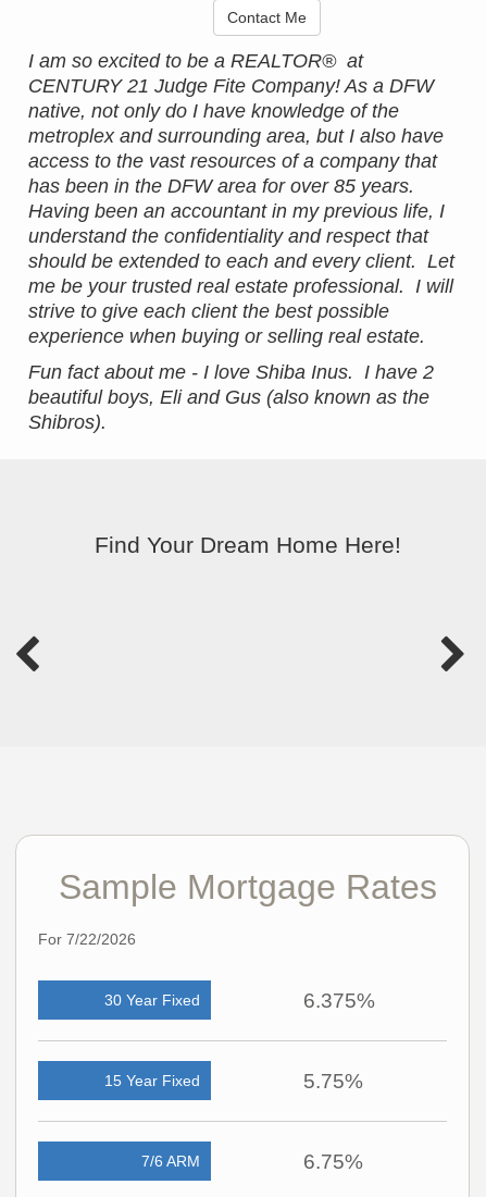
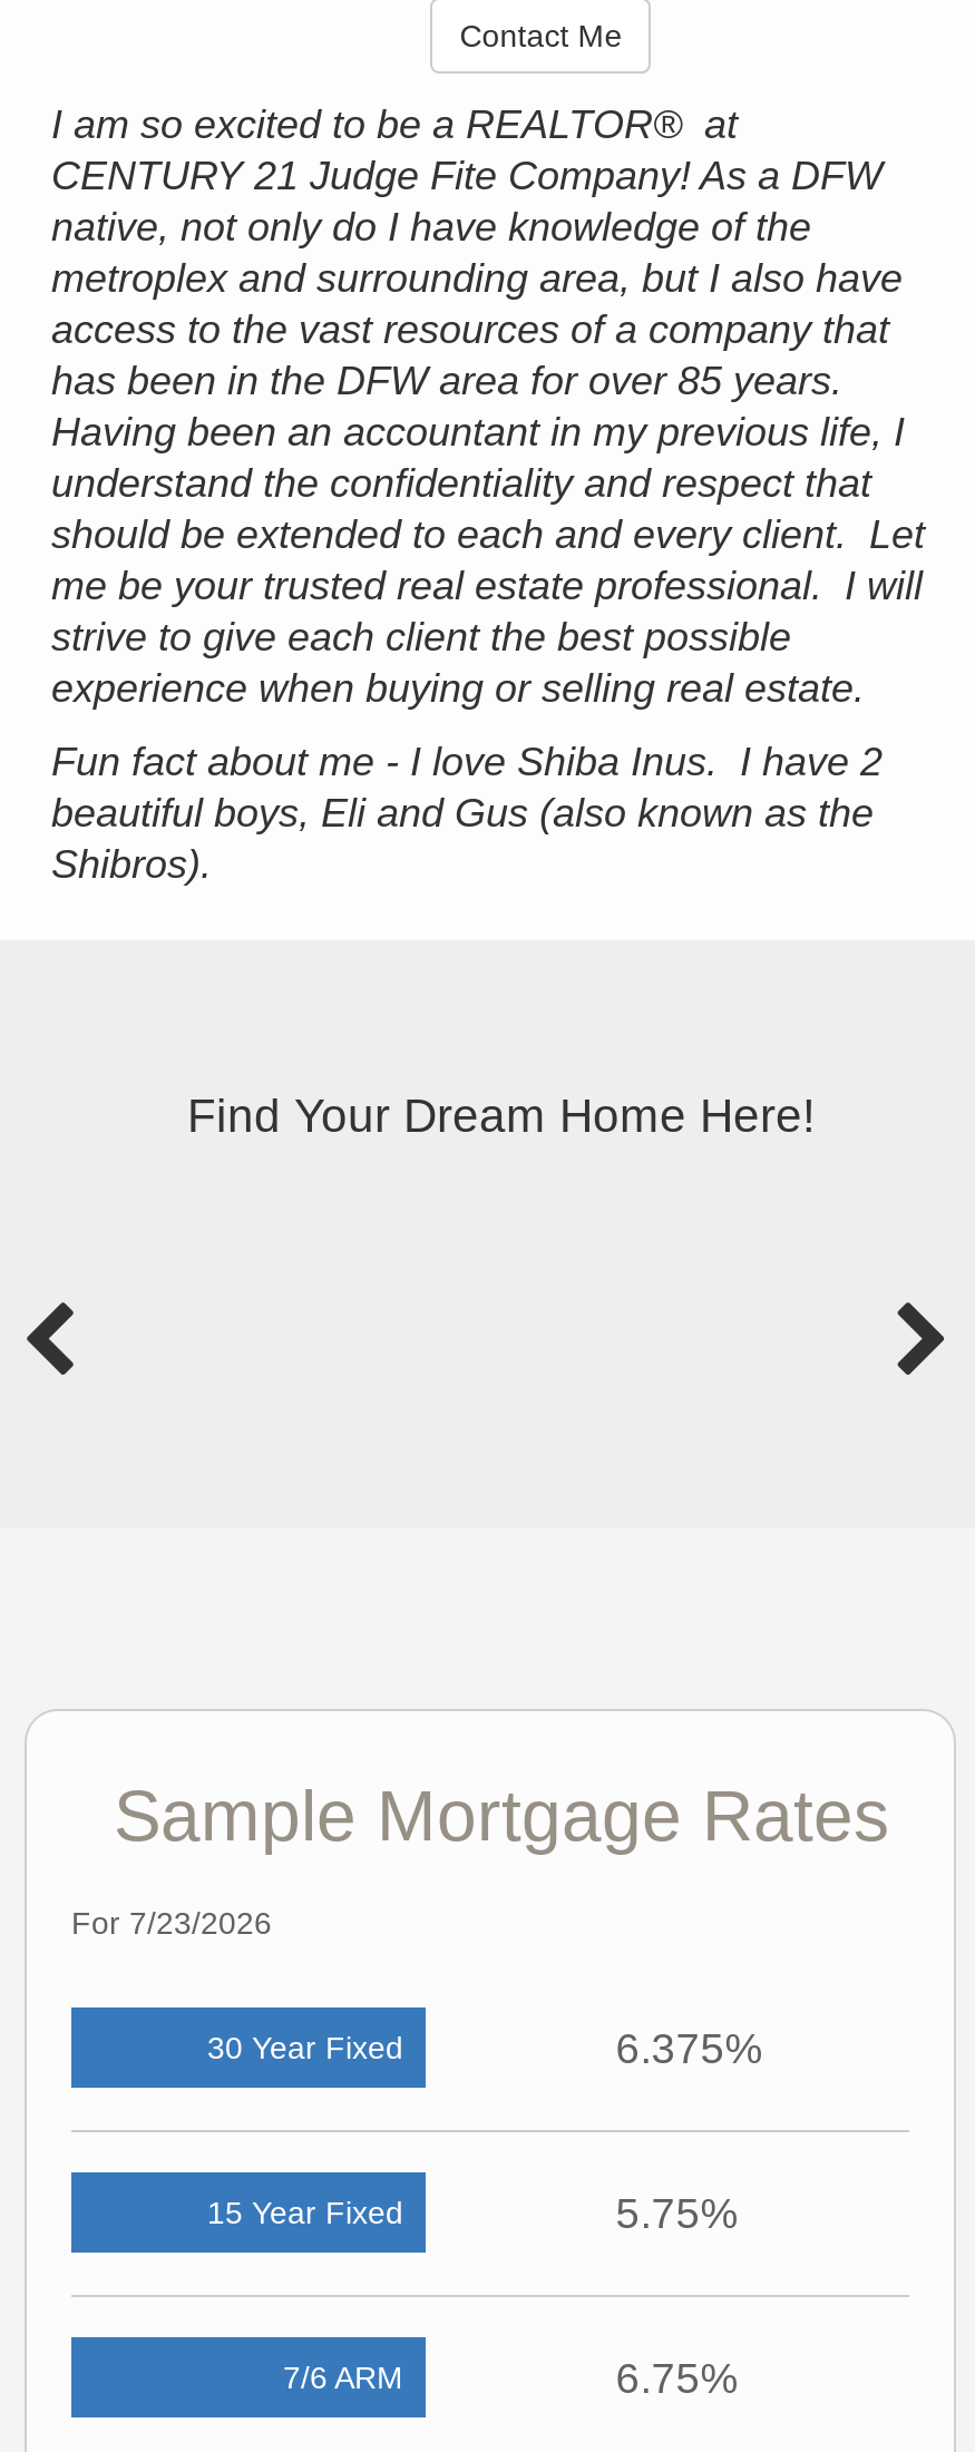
- For 7/22/2026
+ For 7/23/2026
